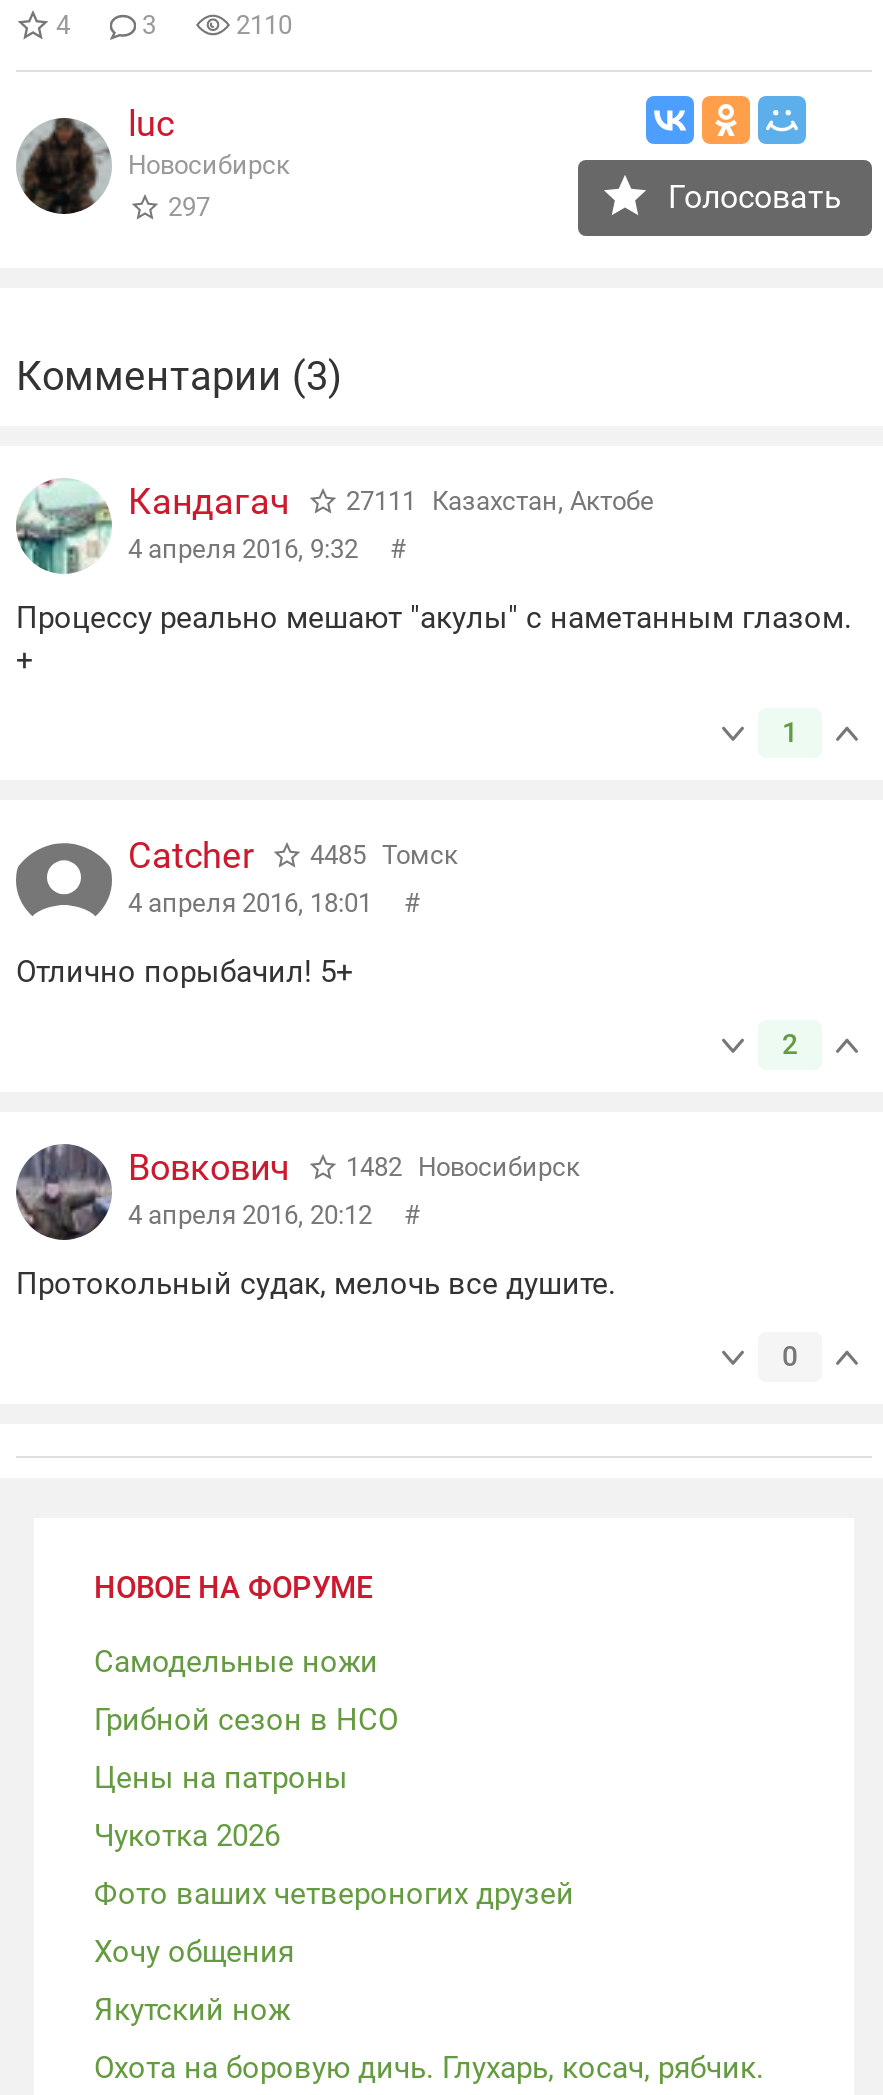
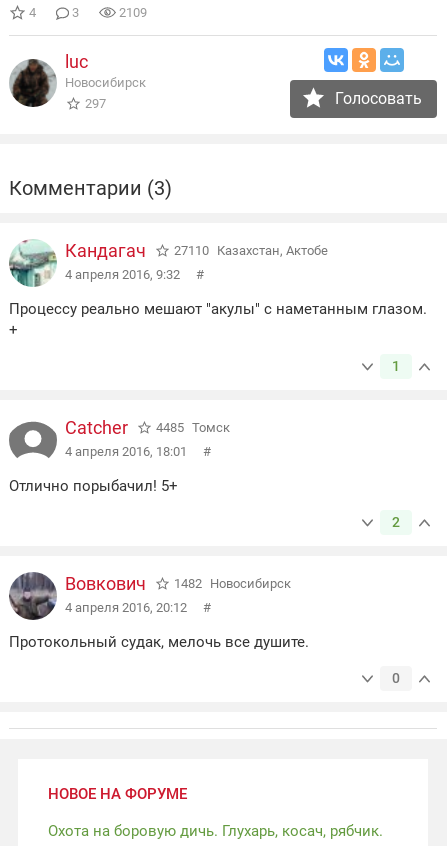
- 2110
+ 2109

- Кандагач 27111 Казахстан, Актобе
+ Кандагач 27110 Казахстан, Актобе

- Самодельные ножи
- Грибной сезон в НСО
- Цены на патроны
- Чукотка 2026
- Фото ваших четвероногих друзей
- Хочу общения
- Якутский нож
